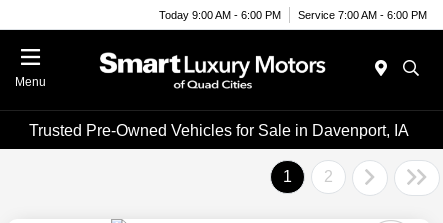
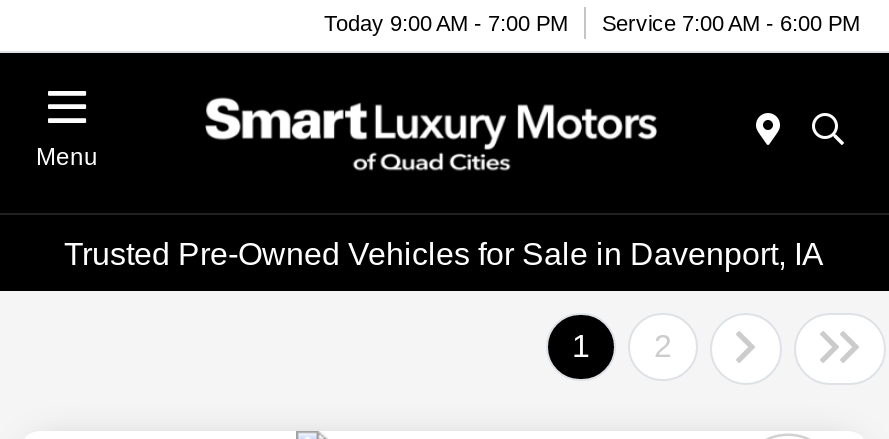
- Today 9:00 AM - 6:00 PM Service 7:00 AM - 6:00 PM
+ Today 9:00 AM - 7:00 PM Service 7:00 AM - 6:00 PM
